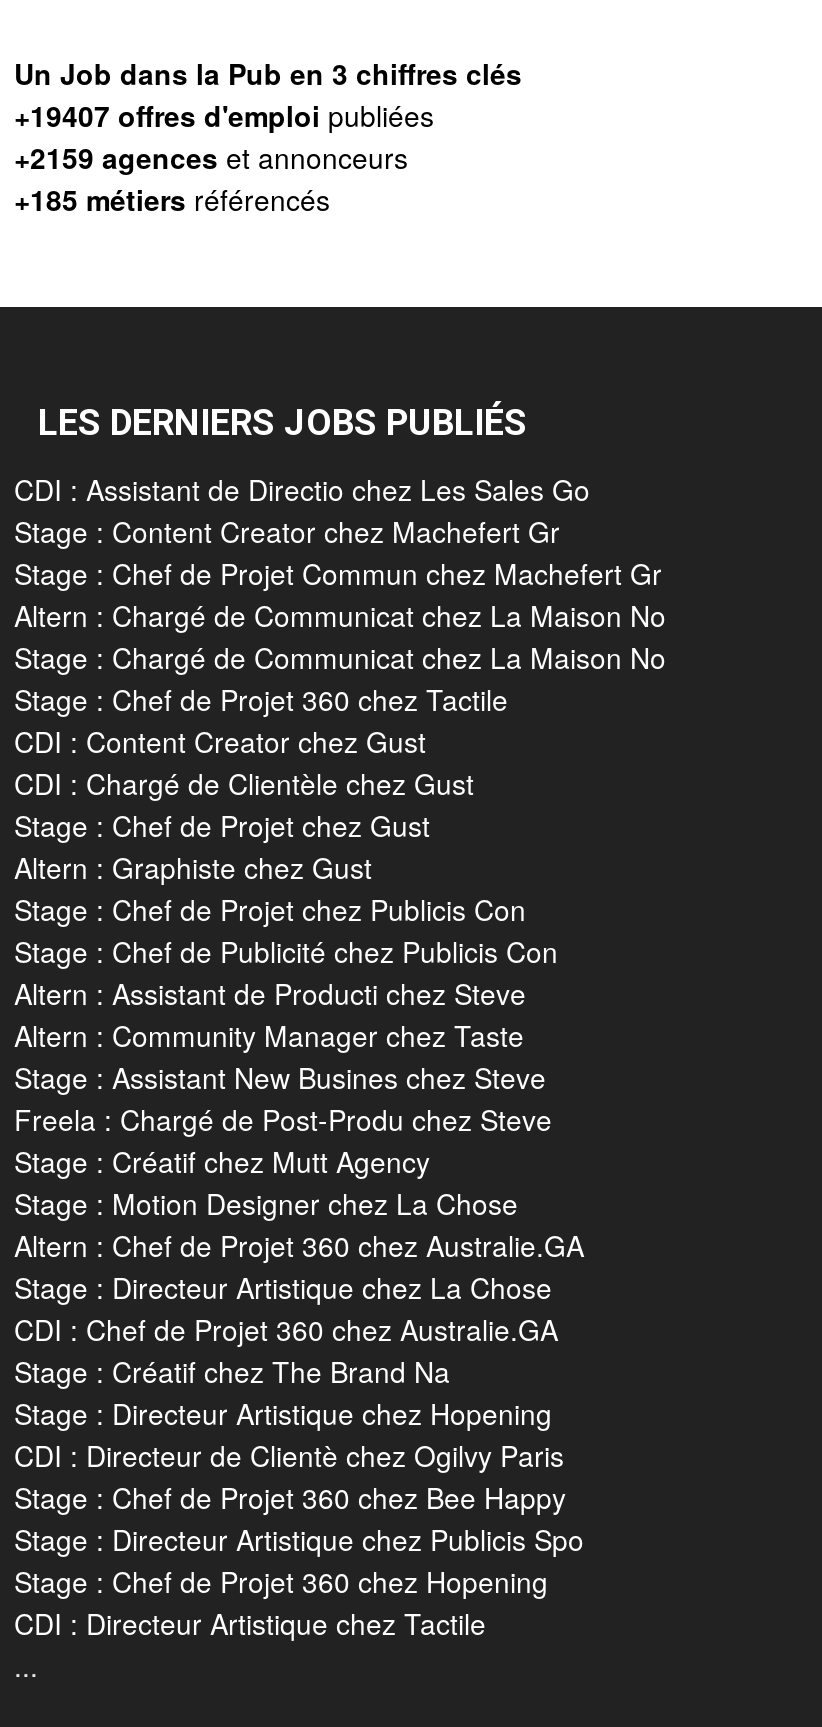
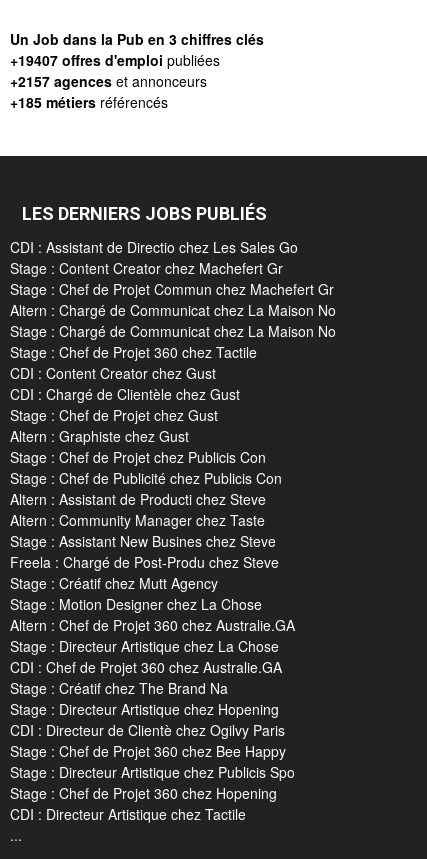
- +2159 agences et annonceurs
+ +2157 agences et annonceurs
